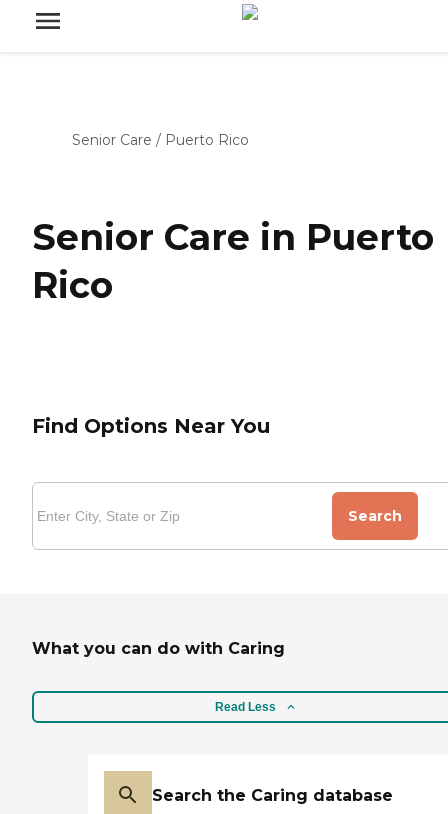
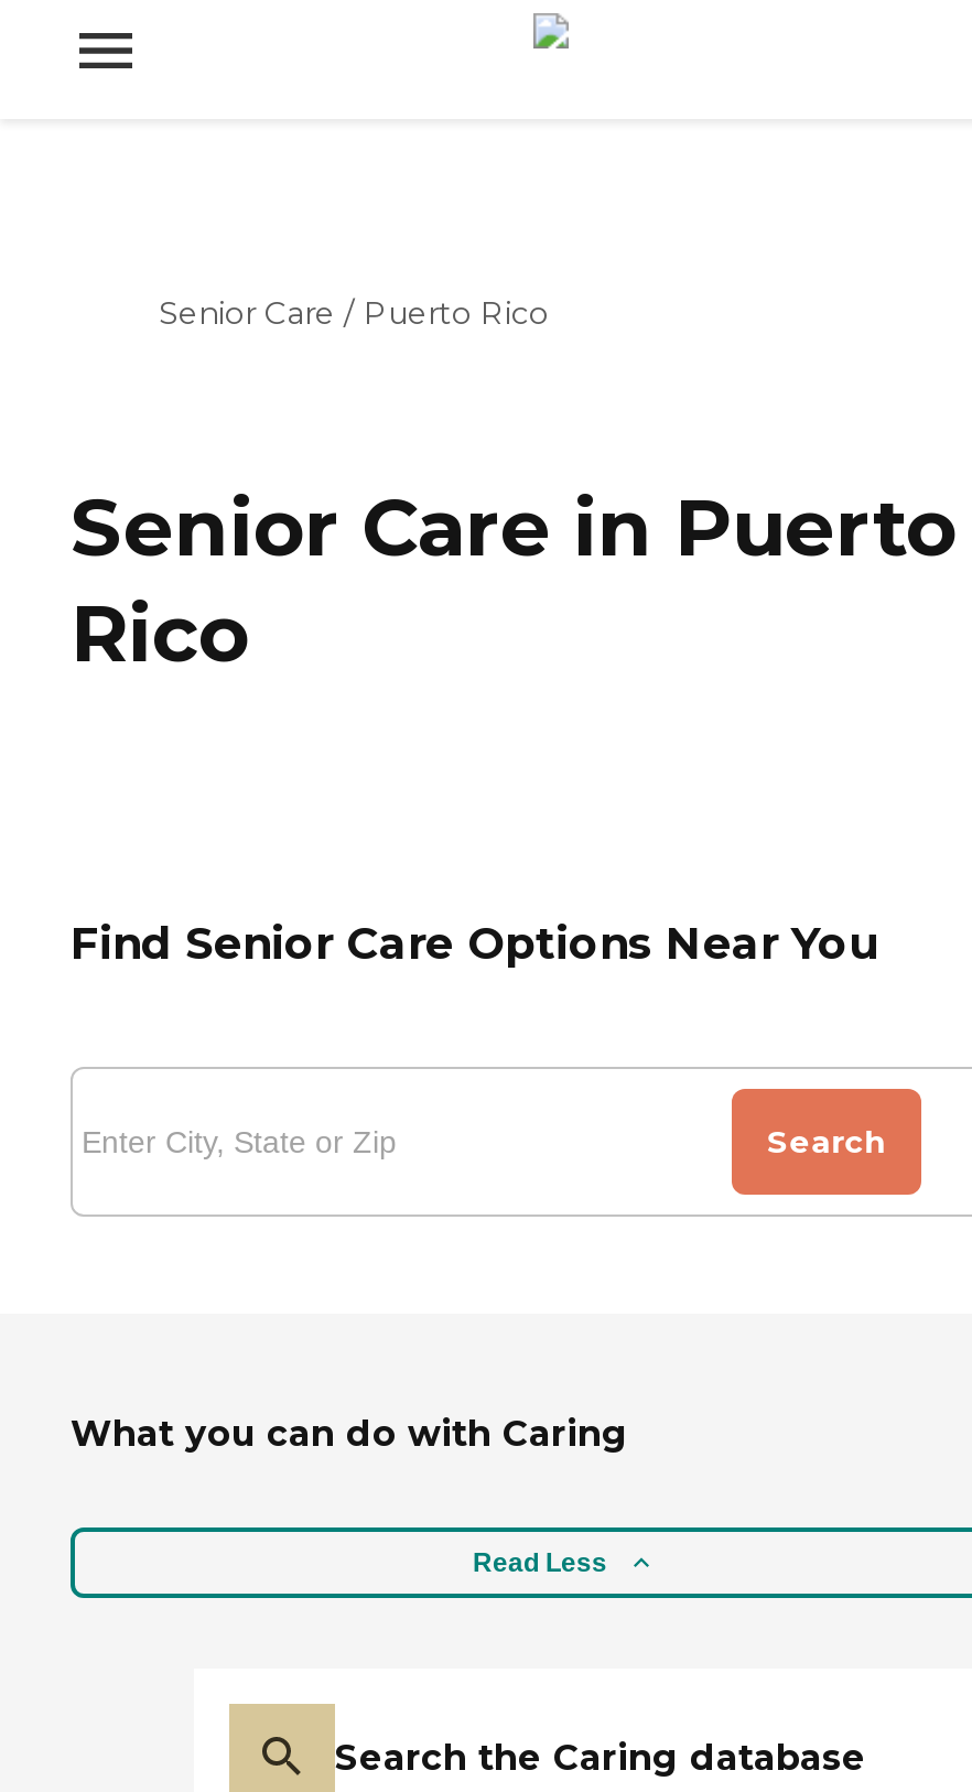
- Find Options Near You
+ Find Senior Care Options Near You
